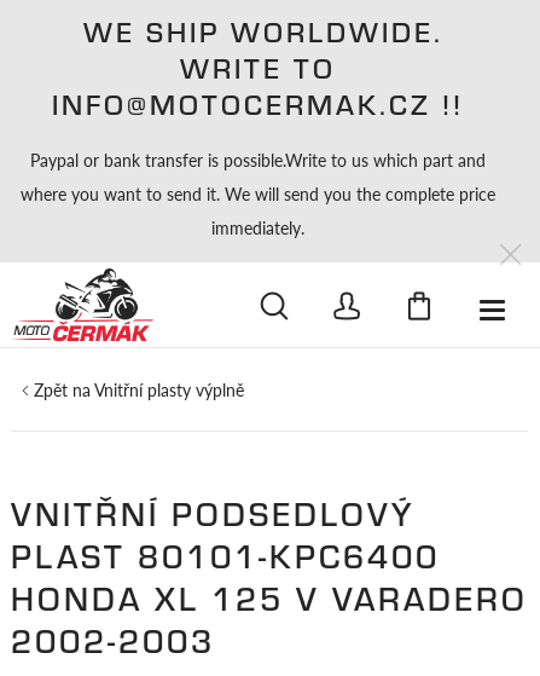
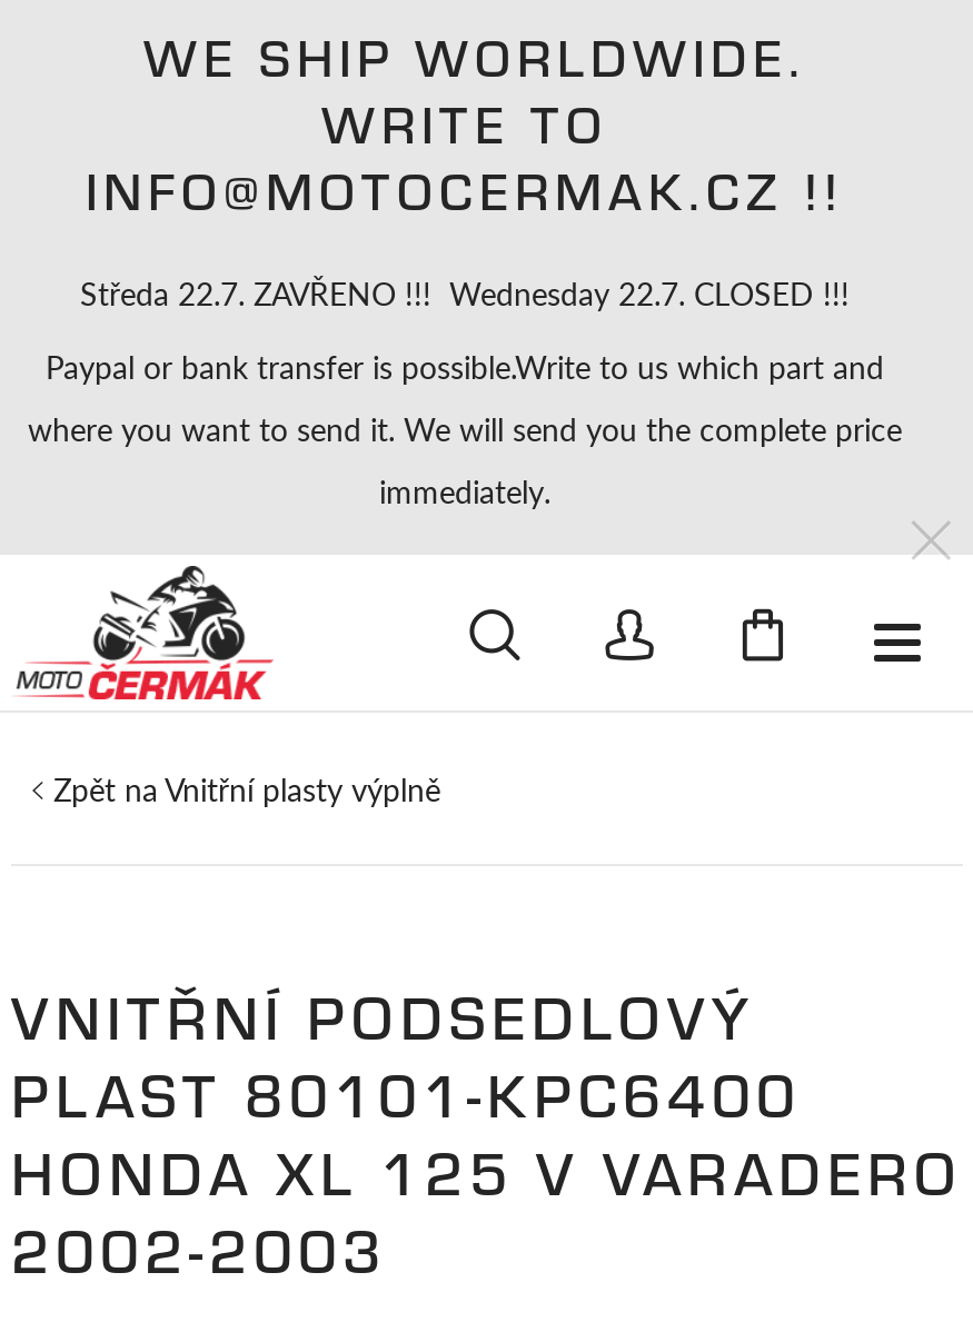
+ Středa 22.7. ZAVŘENO !!! Wednesday 22.7. CLOSED !!!
